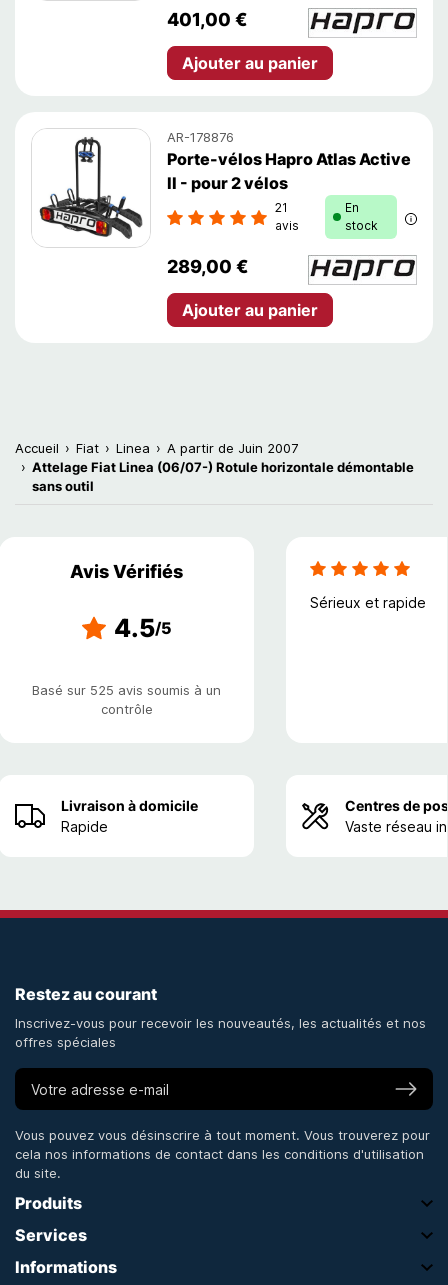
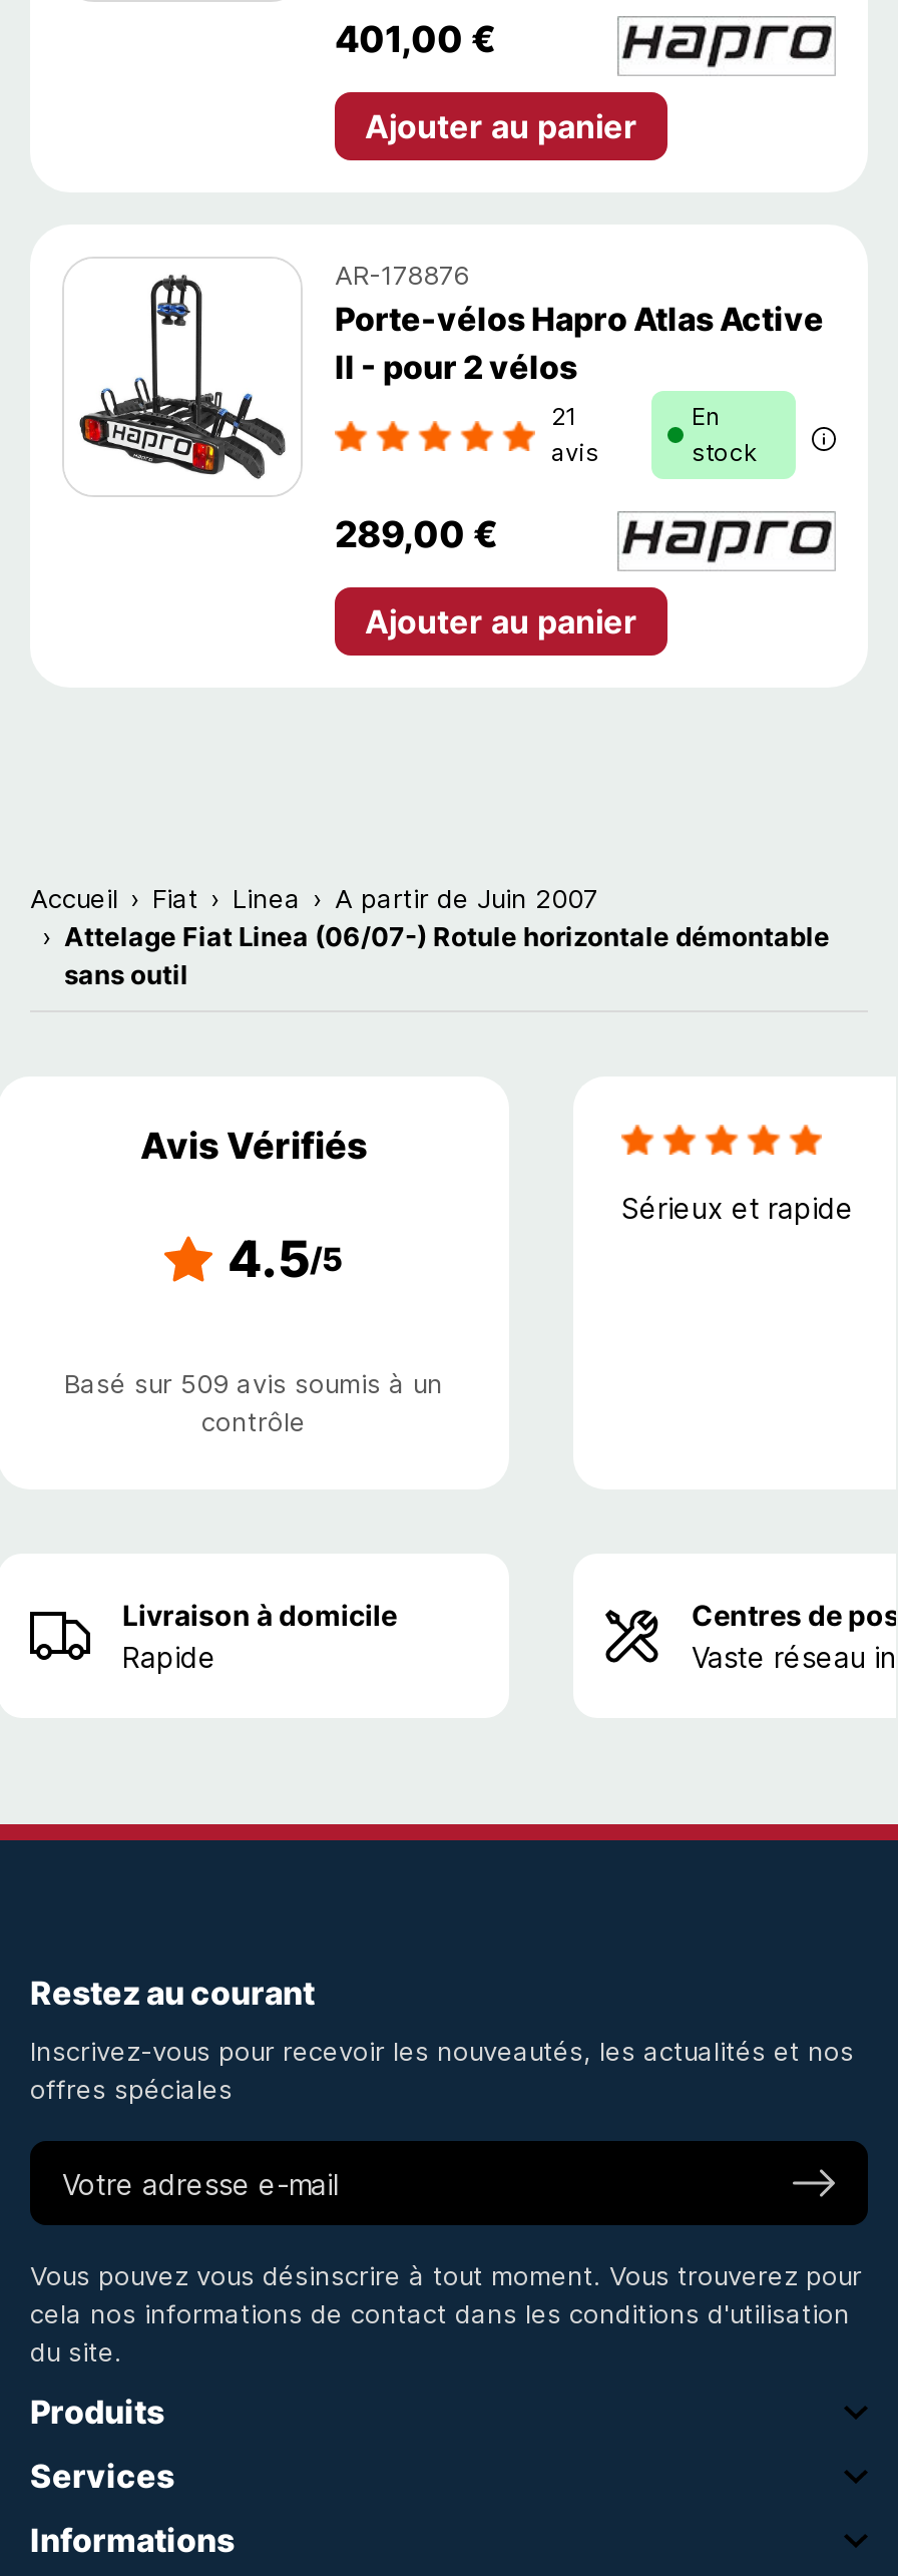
- Basé sur 525 avis soumis à un
+ Basé sur 509 avis soumis à un
